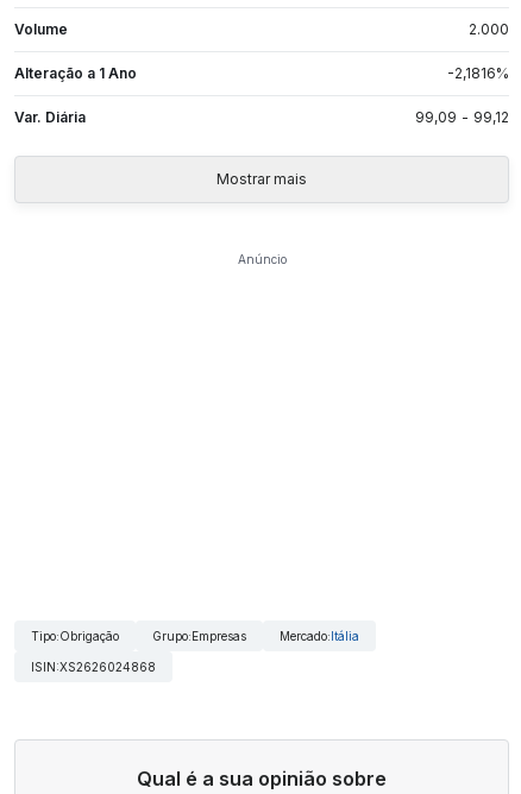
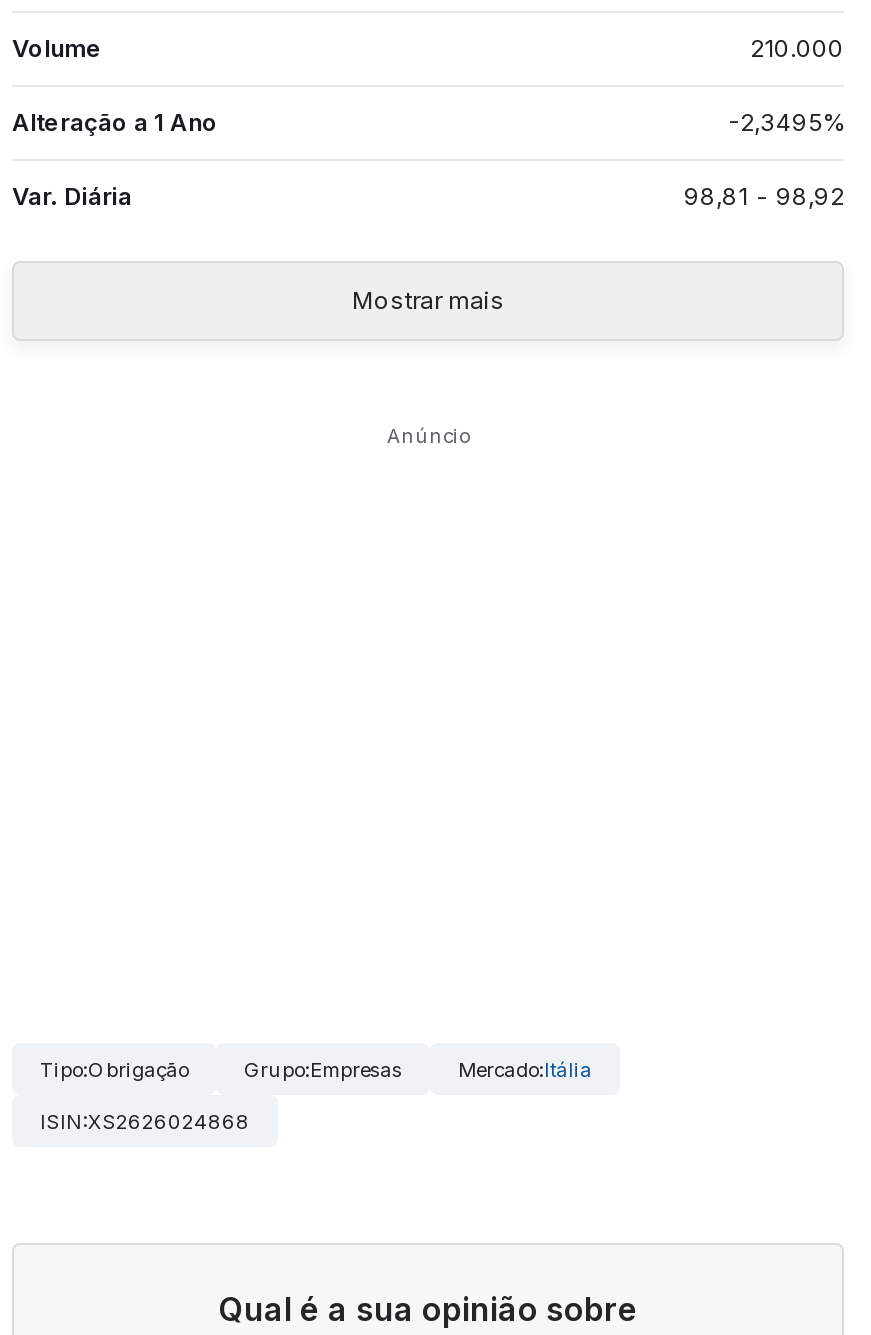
- 2.000
+ 210.000

- -2,1816%
+ -2,3495%

- 99,09 - 99,12
+ 98,81 - 98,92
